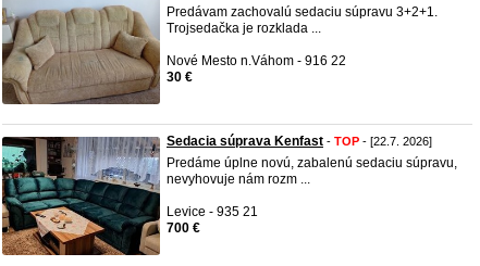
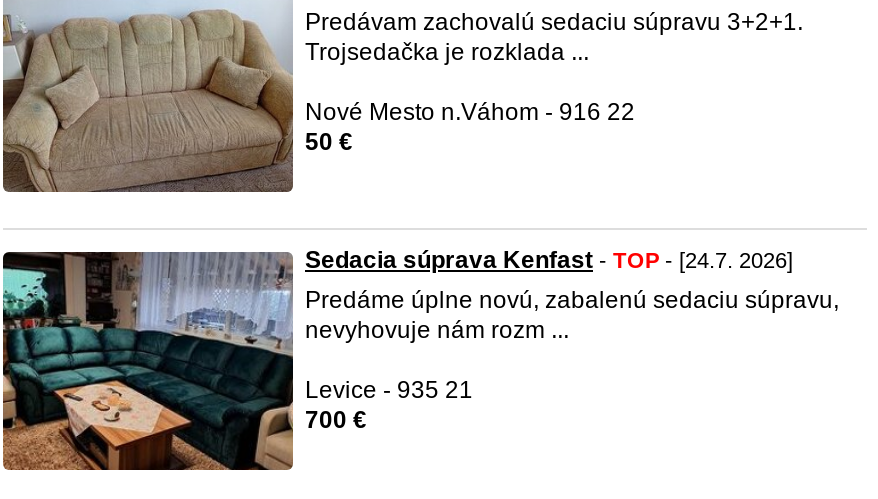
- 30 €
+ 50 €

- Sedacia súprava Kenfast - TOP - [22.7. 2026]
+ Sedacia súprava Kenfast - TOP - [24.7. 2026]
